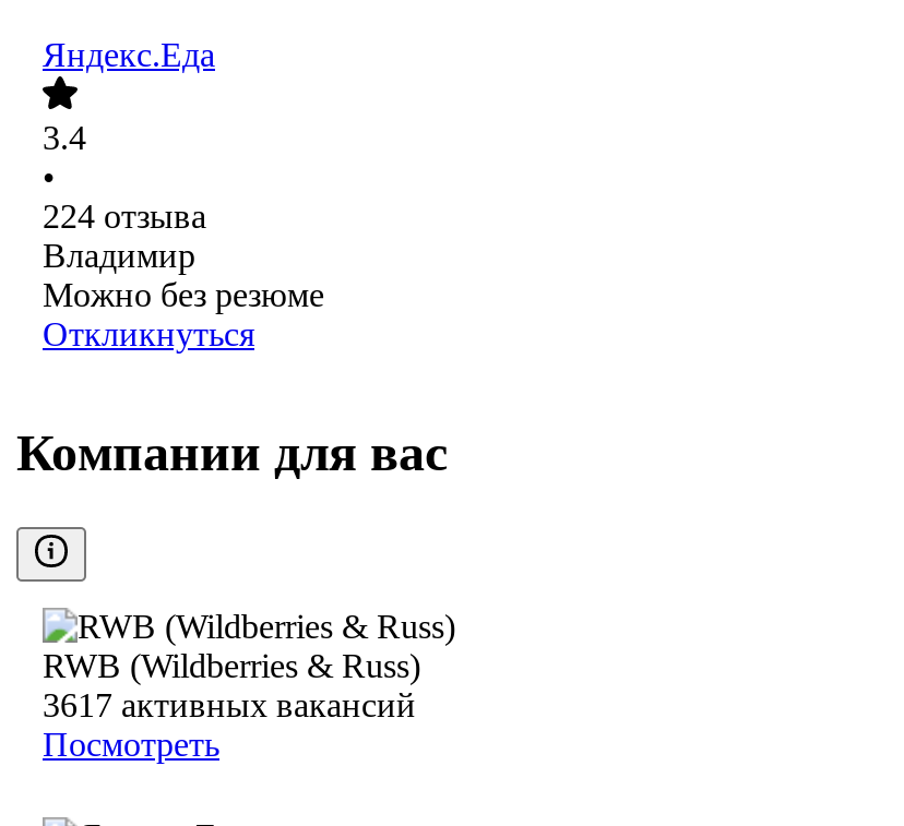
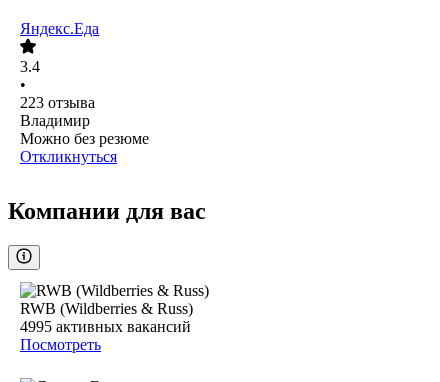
- 224 отзыва
+ 223 отзыва

- 3617 активных вакансий
+ 4995 активных вакансий
